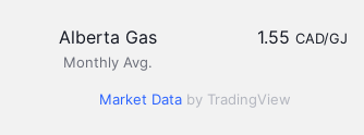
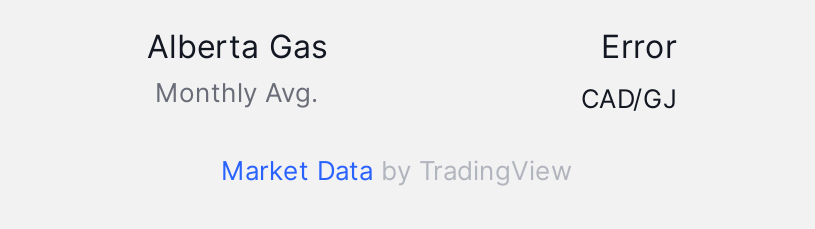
- 1.55 CAD/GJ
+ Error
+ CAD/GJ
